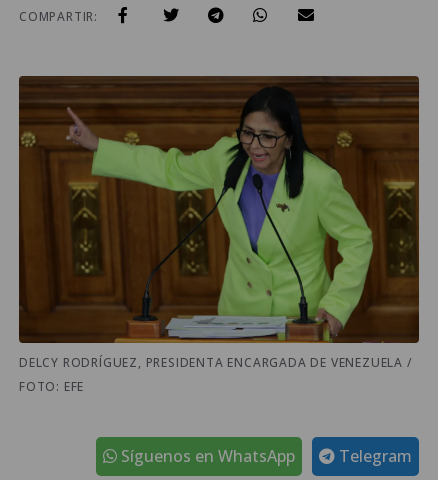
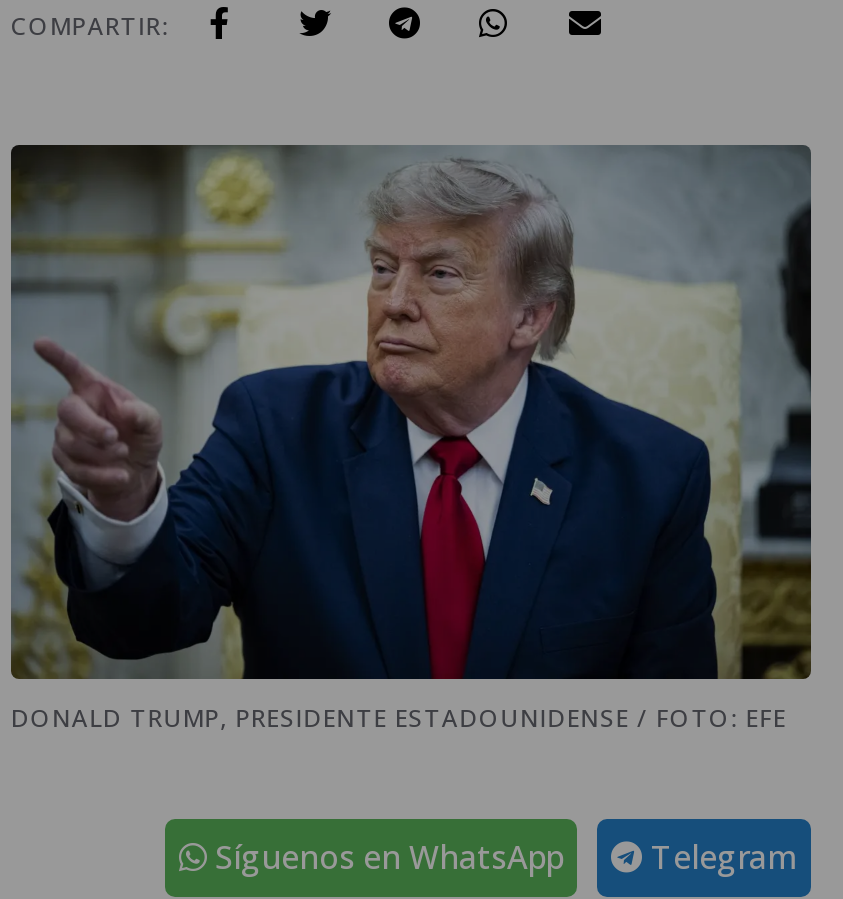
- [image]
- DELCY RODRÍGUEZ, PRESIDENTA ENCARGADA DE VENEZUELA /
- FOTO: EFE
+ [image]
+ DONALD TRUMP, PRESIDENTE ESTADOUNIDENSE / FOTO: EFE
